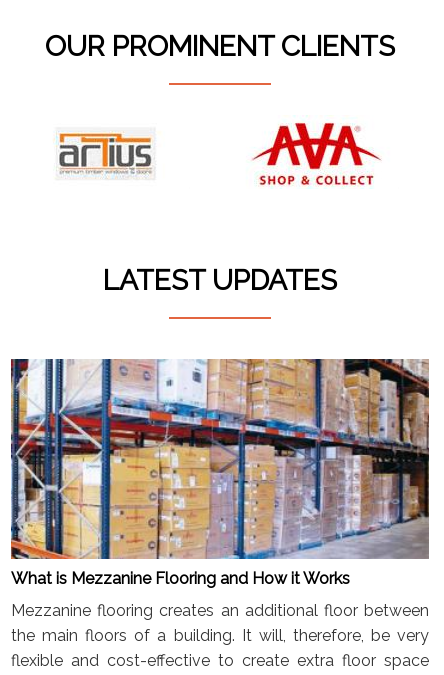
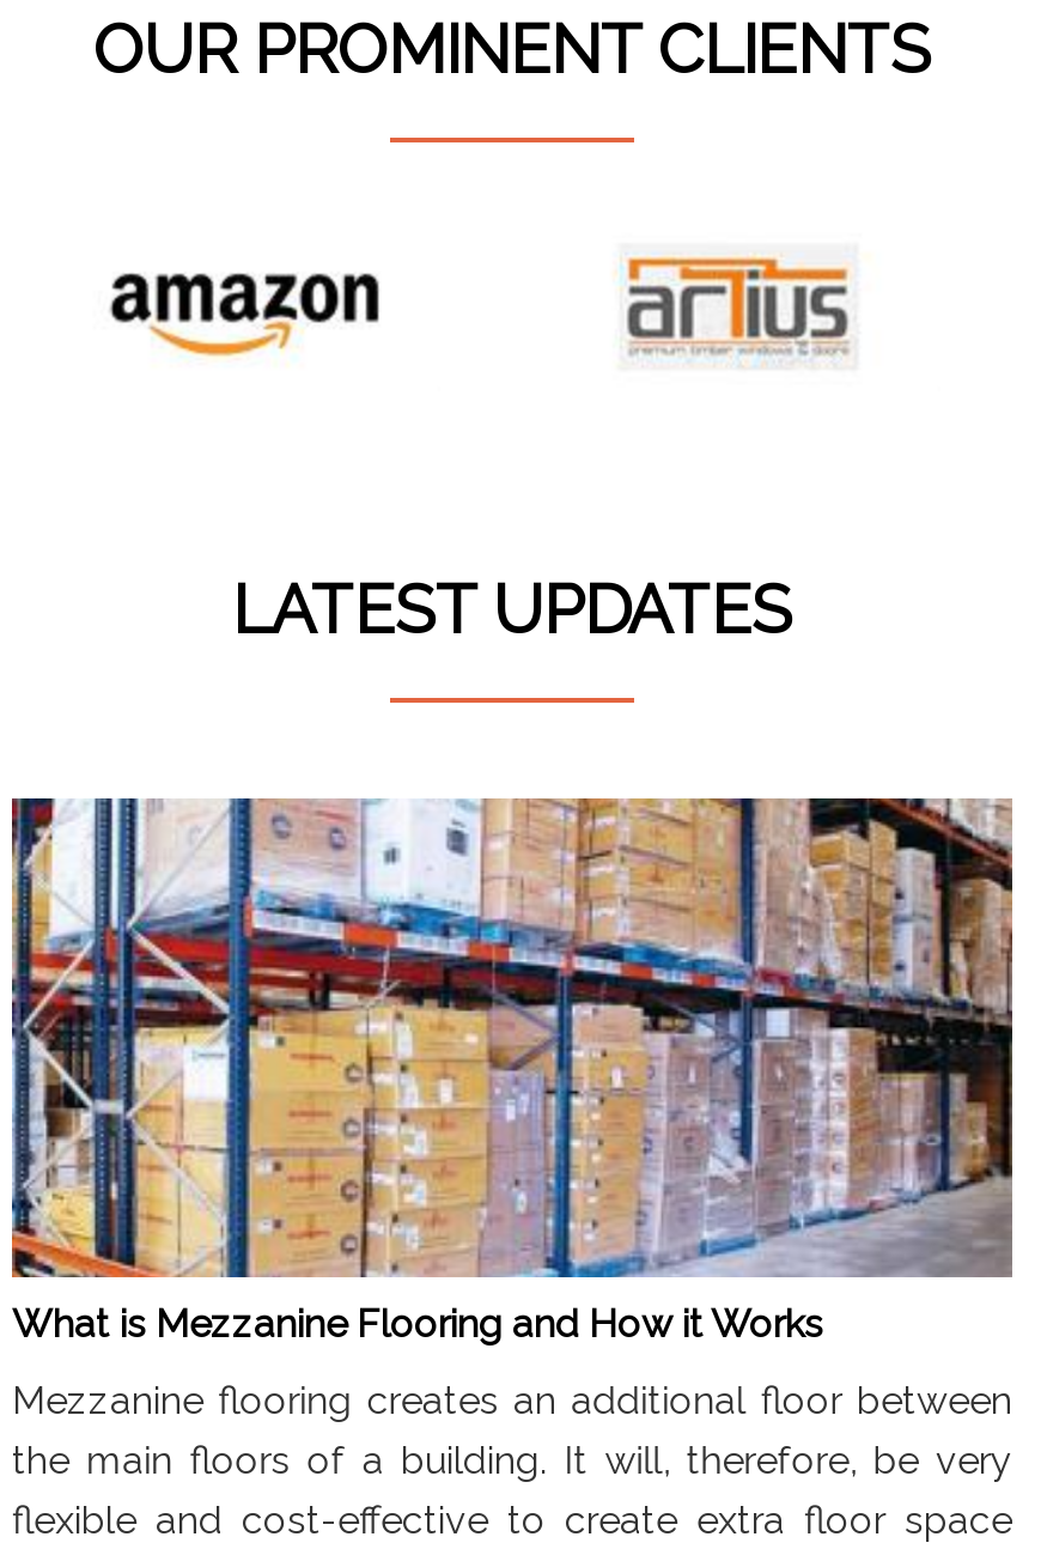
- [image]
+ [image]

- [image]
+ [image]
